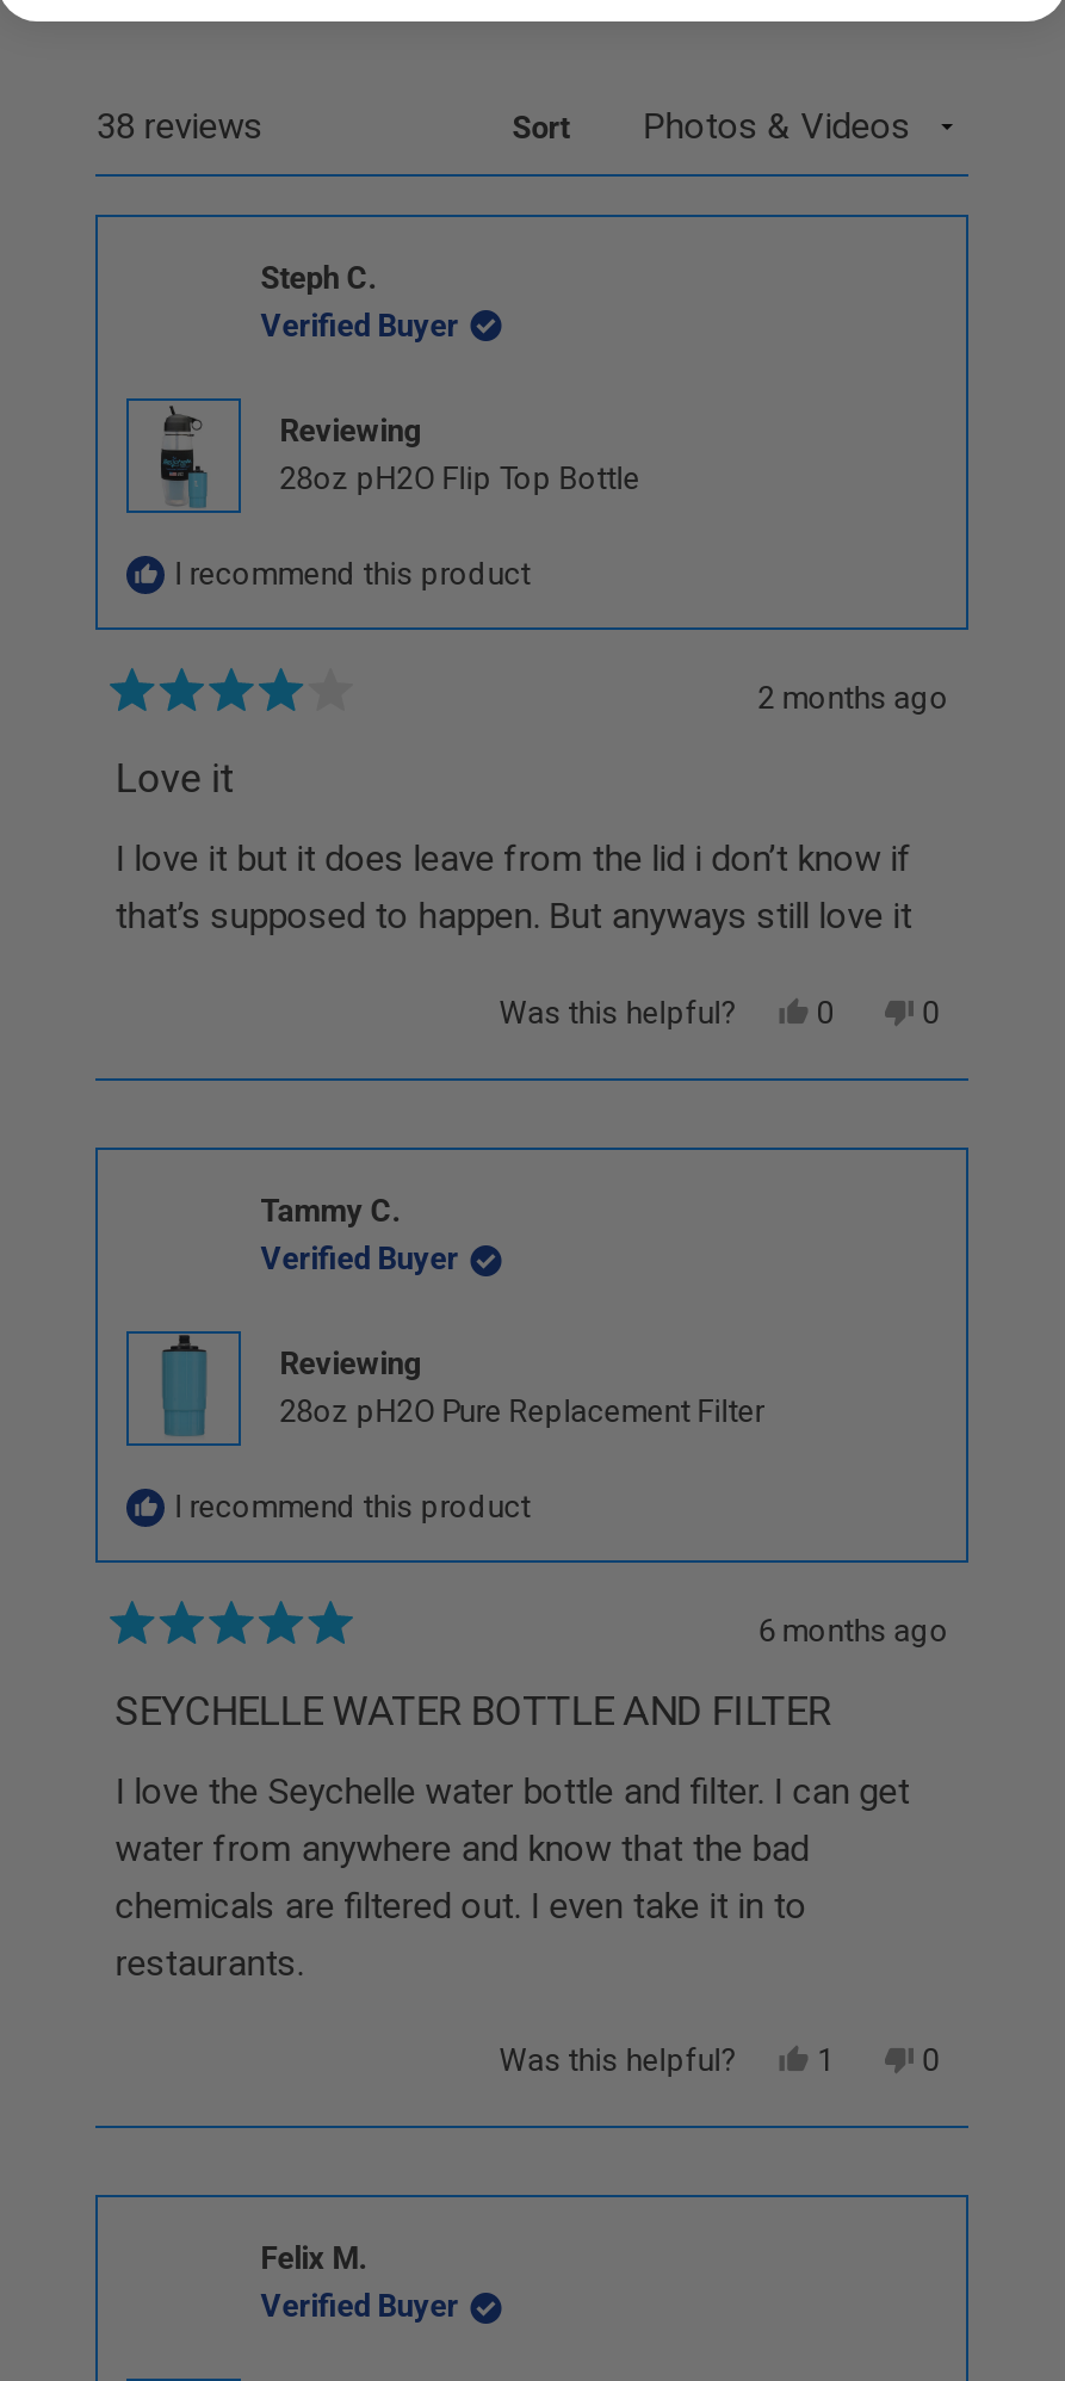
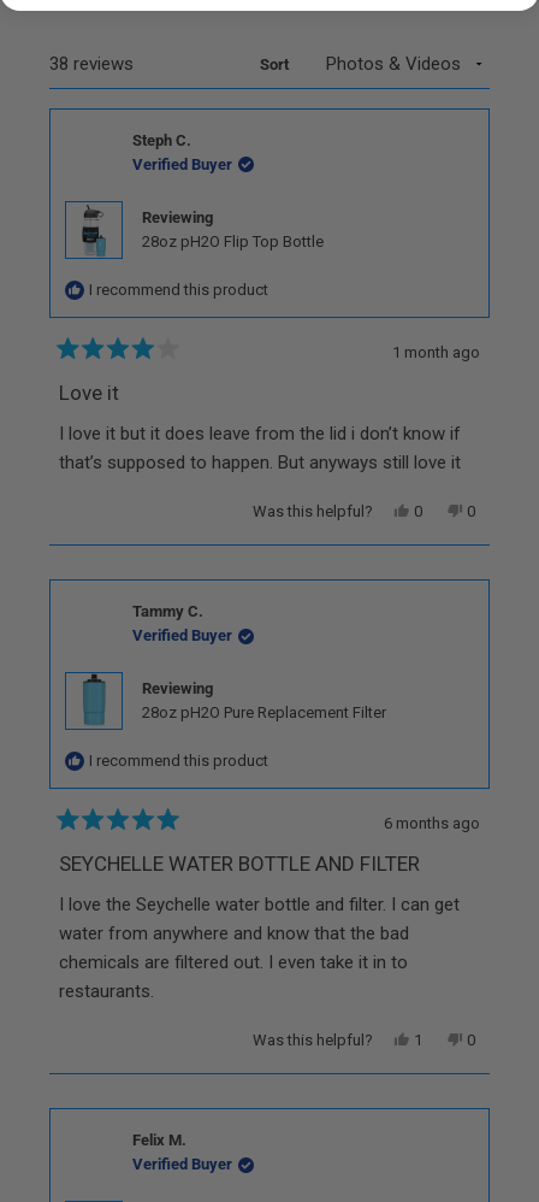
- 2 months ago
+ 1 month ago
